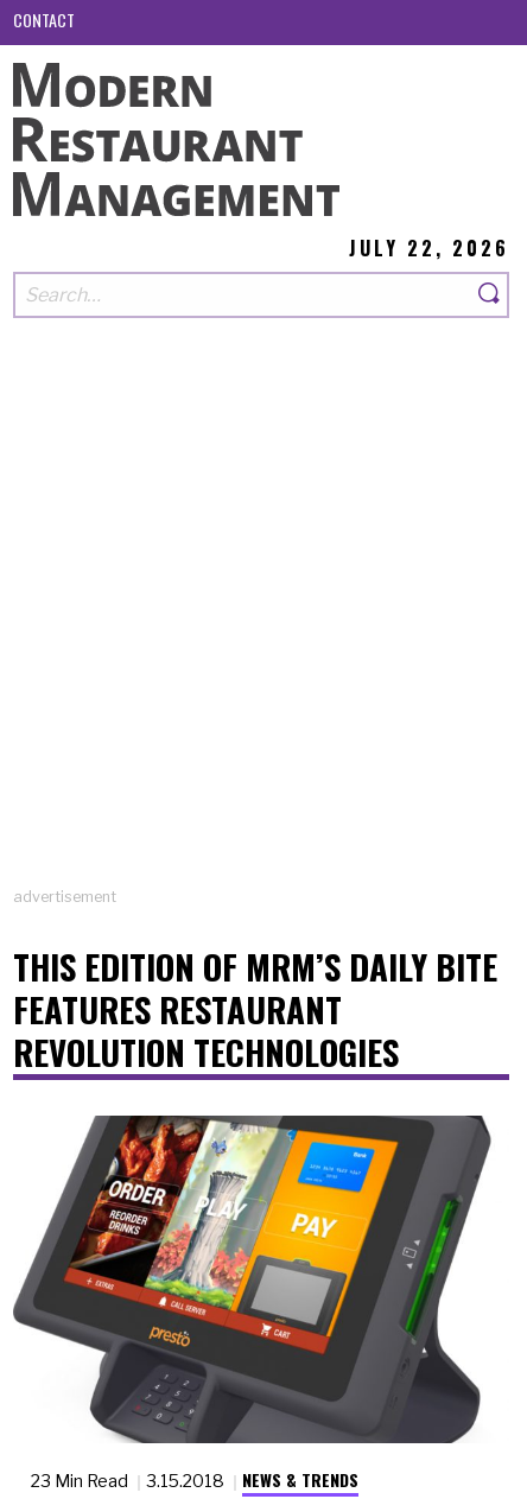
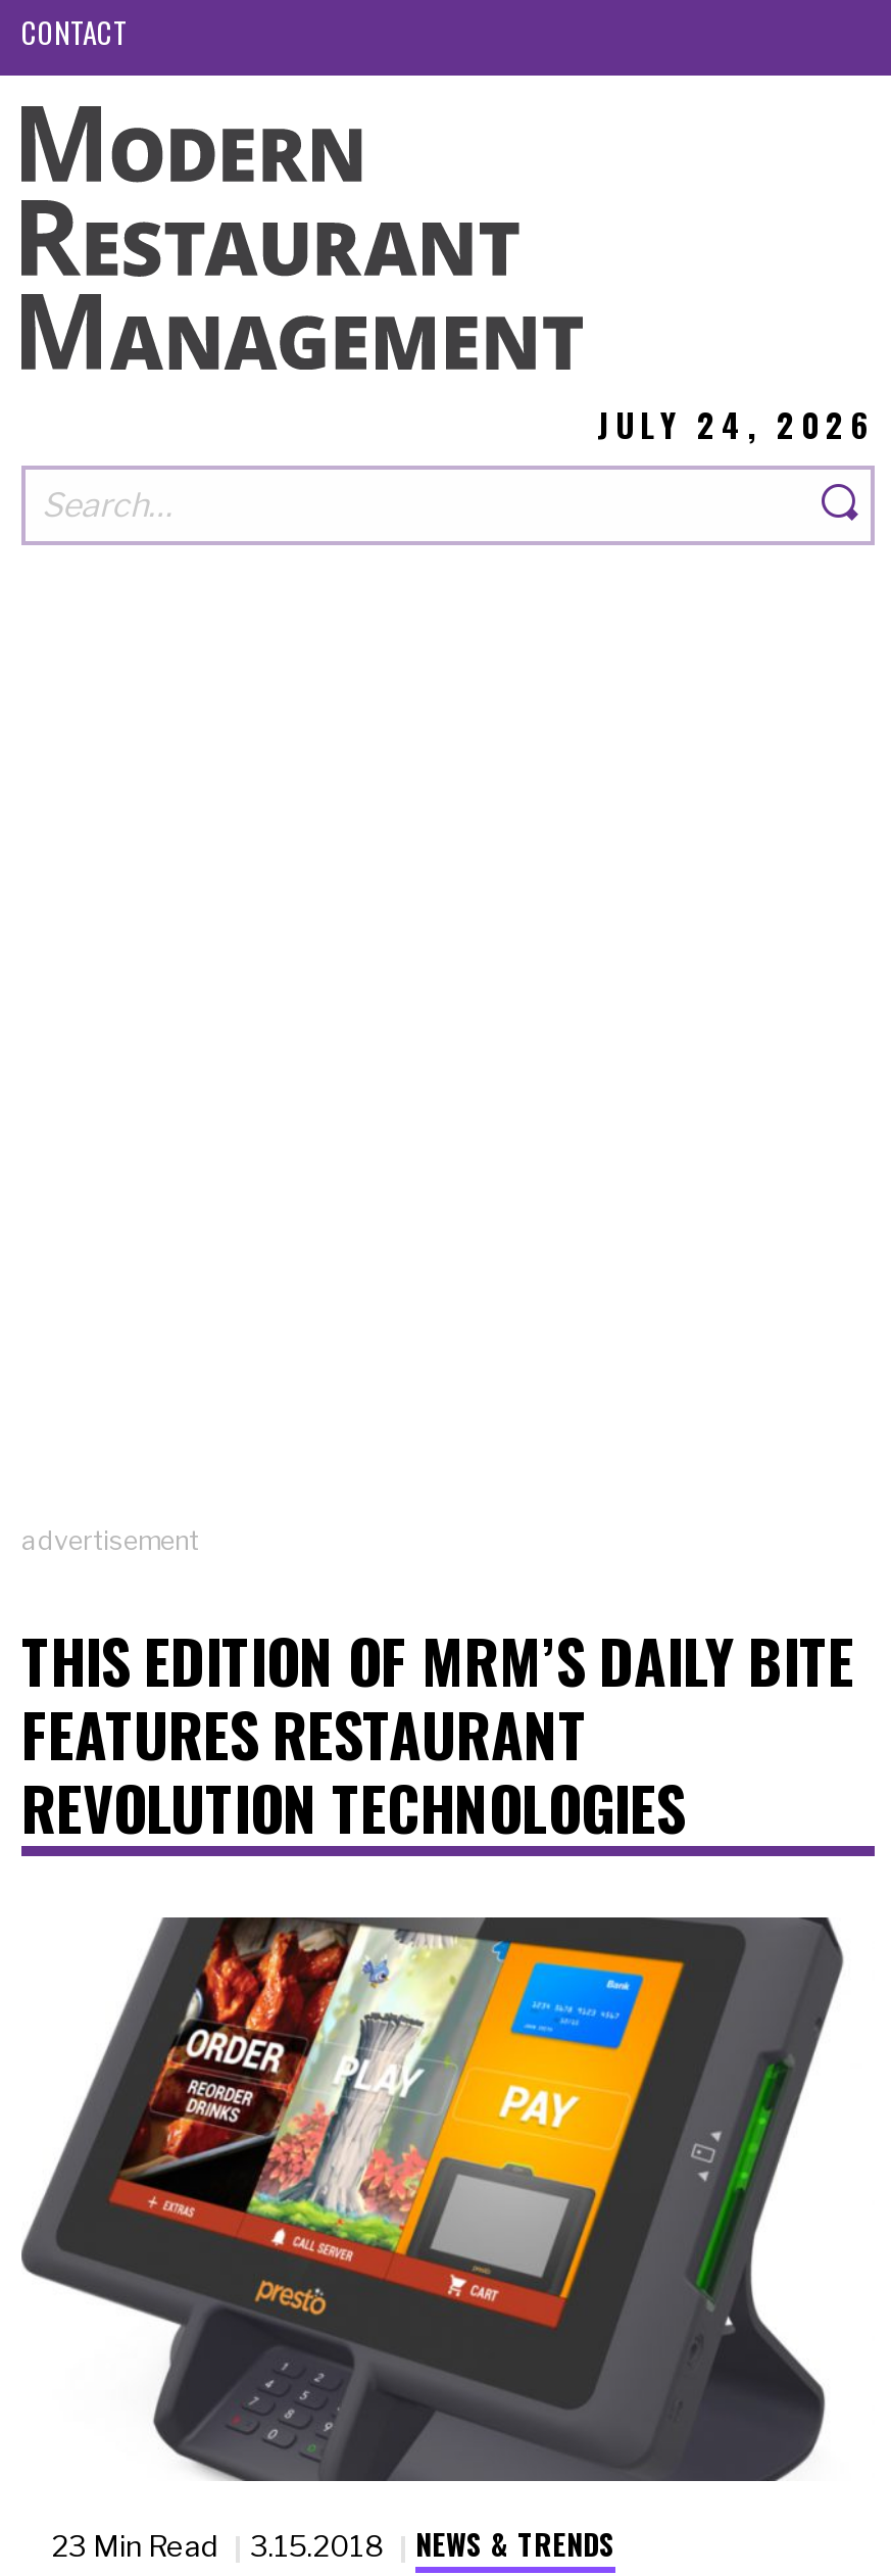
- JULY 22, 2026
+ JULY 24, 2026
